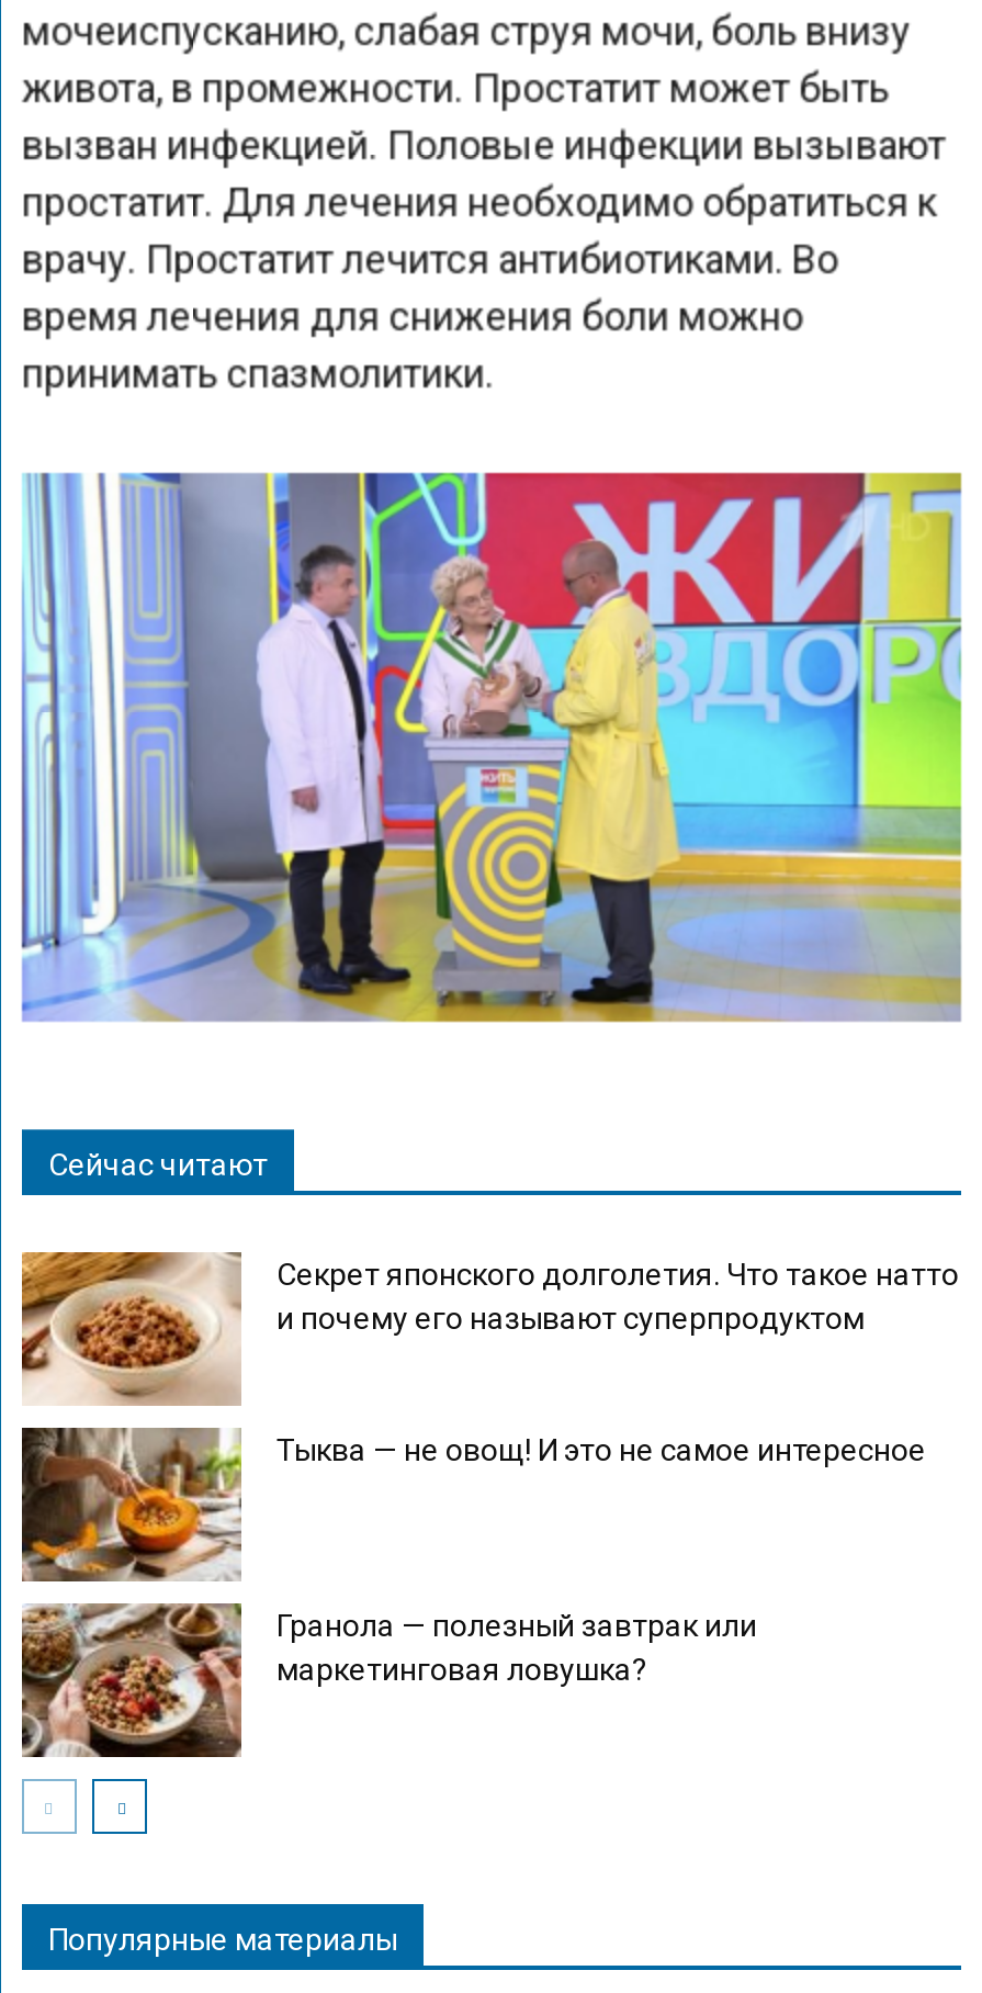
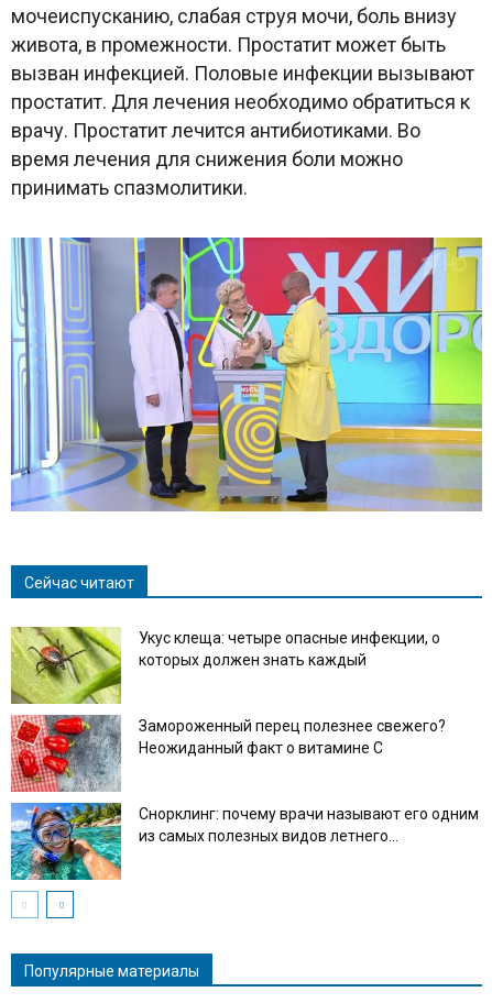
- [image]
- Секрет японского долголетия. Что такое натто
- и почему его называют суперпродуктом
+ [image]
+ Укус клеща: четыре опасные инфекции, о
+ которых должен знать каждый

- [image]
- Тыква — не овощ! И это не самое интересное
+ [image]
+ Замороженный перец полезнее свежего?
+ Неожиданный факт о витамине С

- [image]
- Гранола — полезный завтрак или
- маркетинговая ловушка?
+ [image]
+ Снорклинг: почему врачи называют его одним
+ из самых полезных видов летнего...
